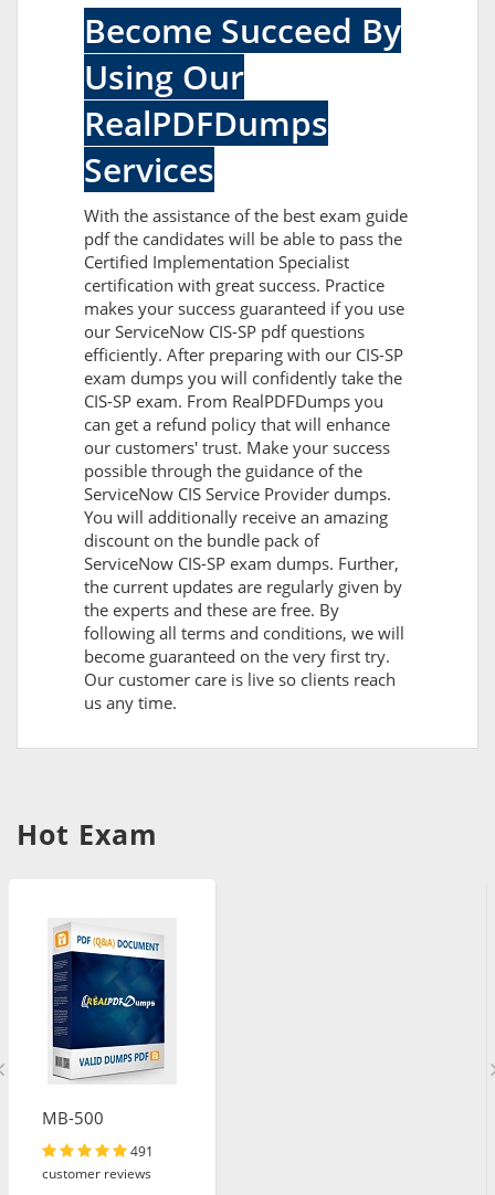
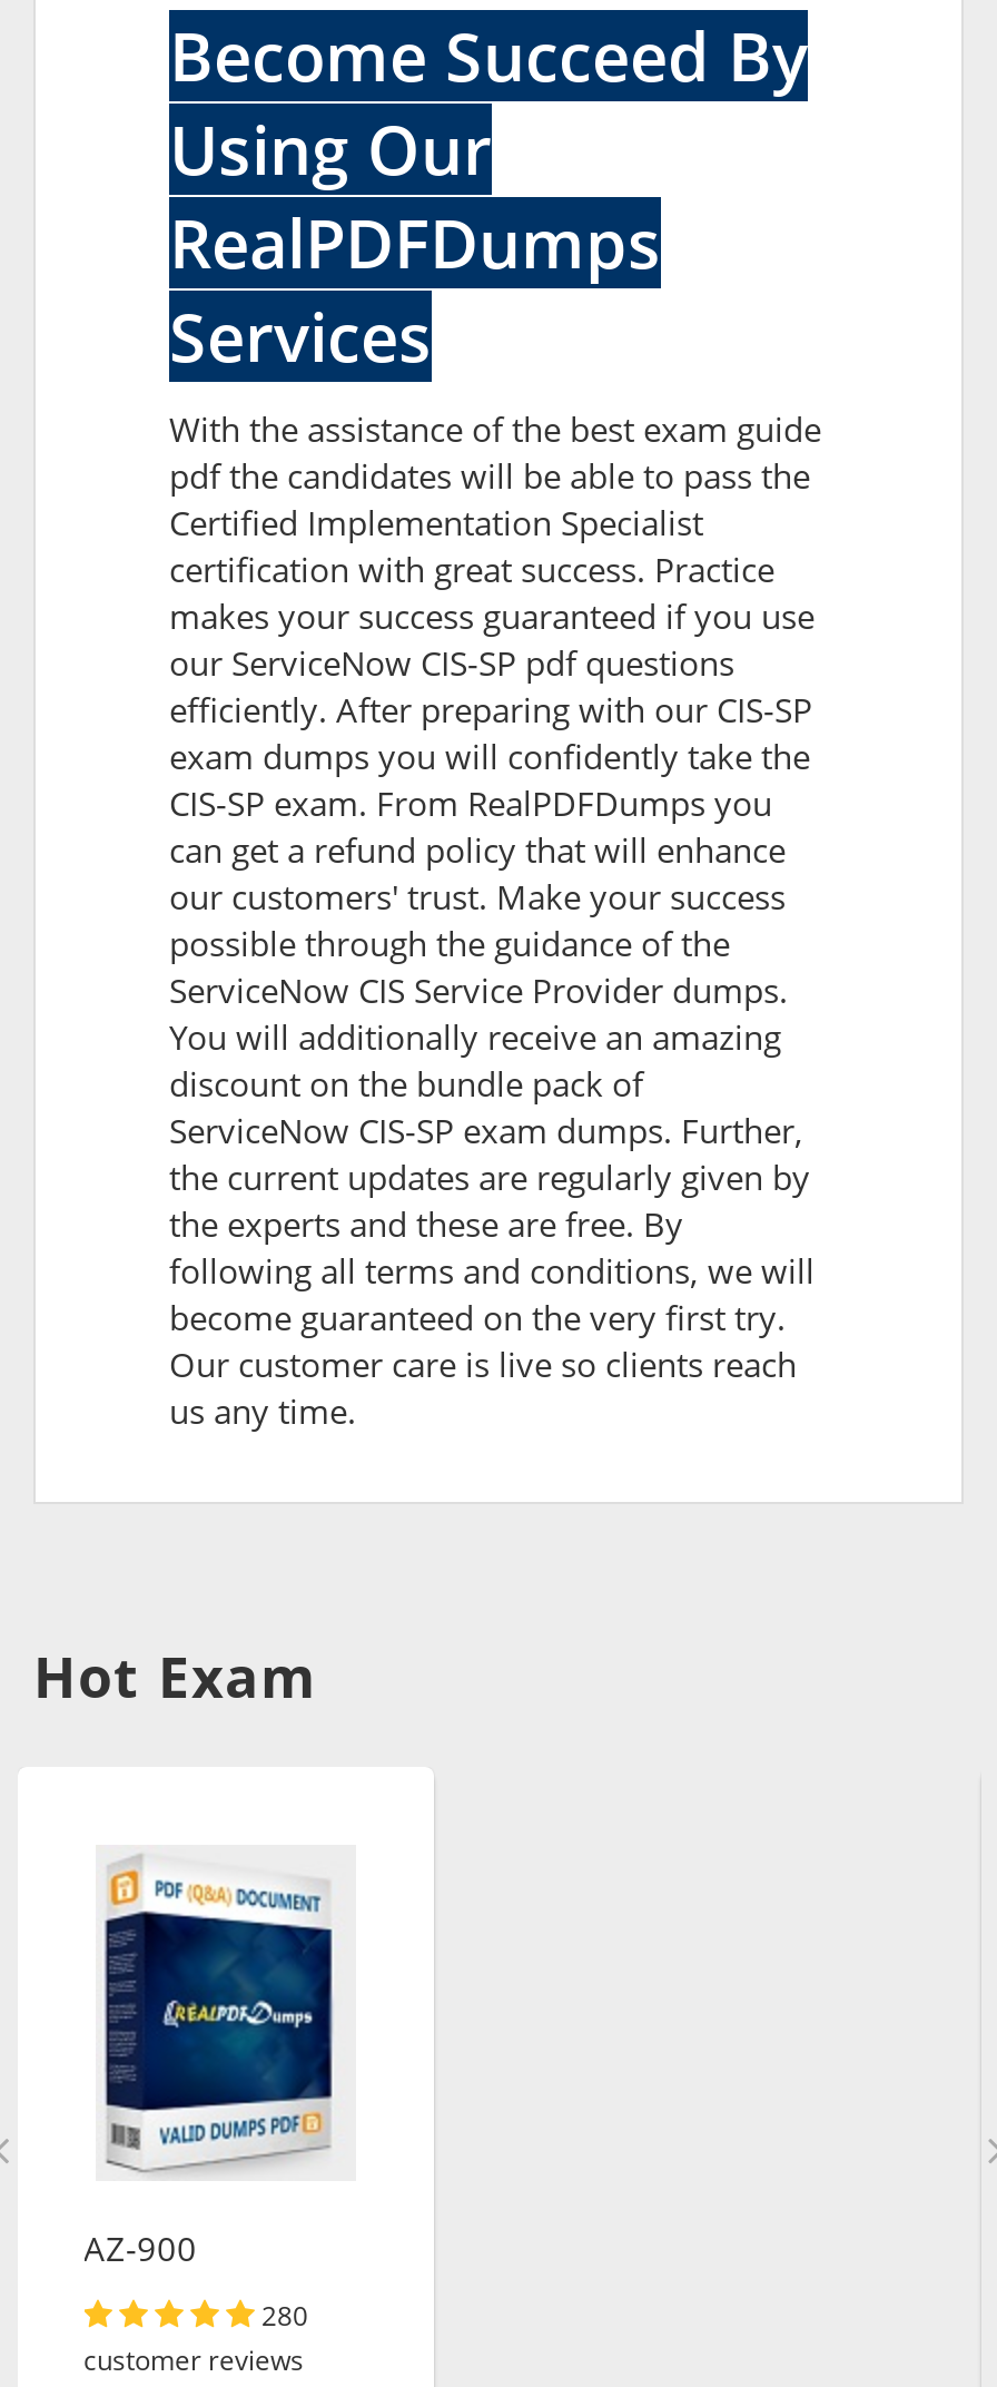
- MB-500
+ AZ-900

- 491
+ 280
